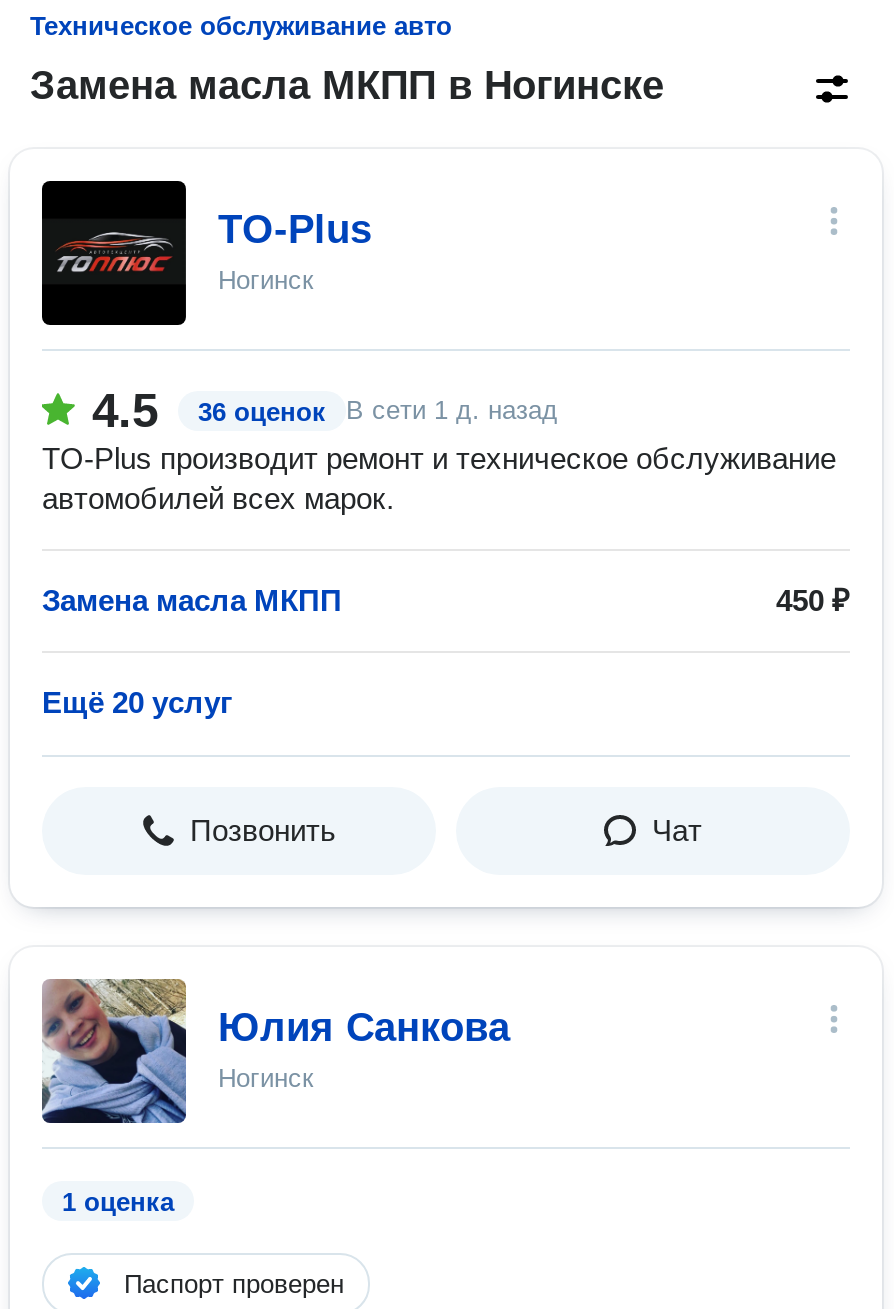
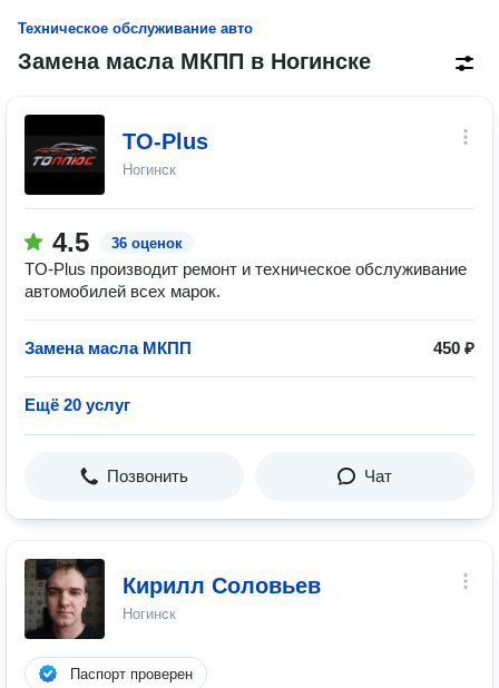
- В сети 1 д. назад

- [image]
- Юлия Санкова
+ [image]
+ Кирилл Соловьев

- 1 оценка
